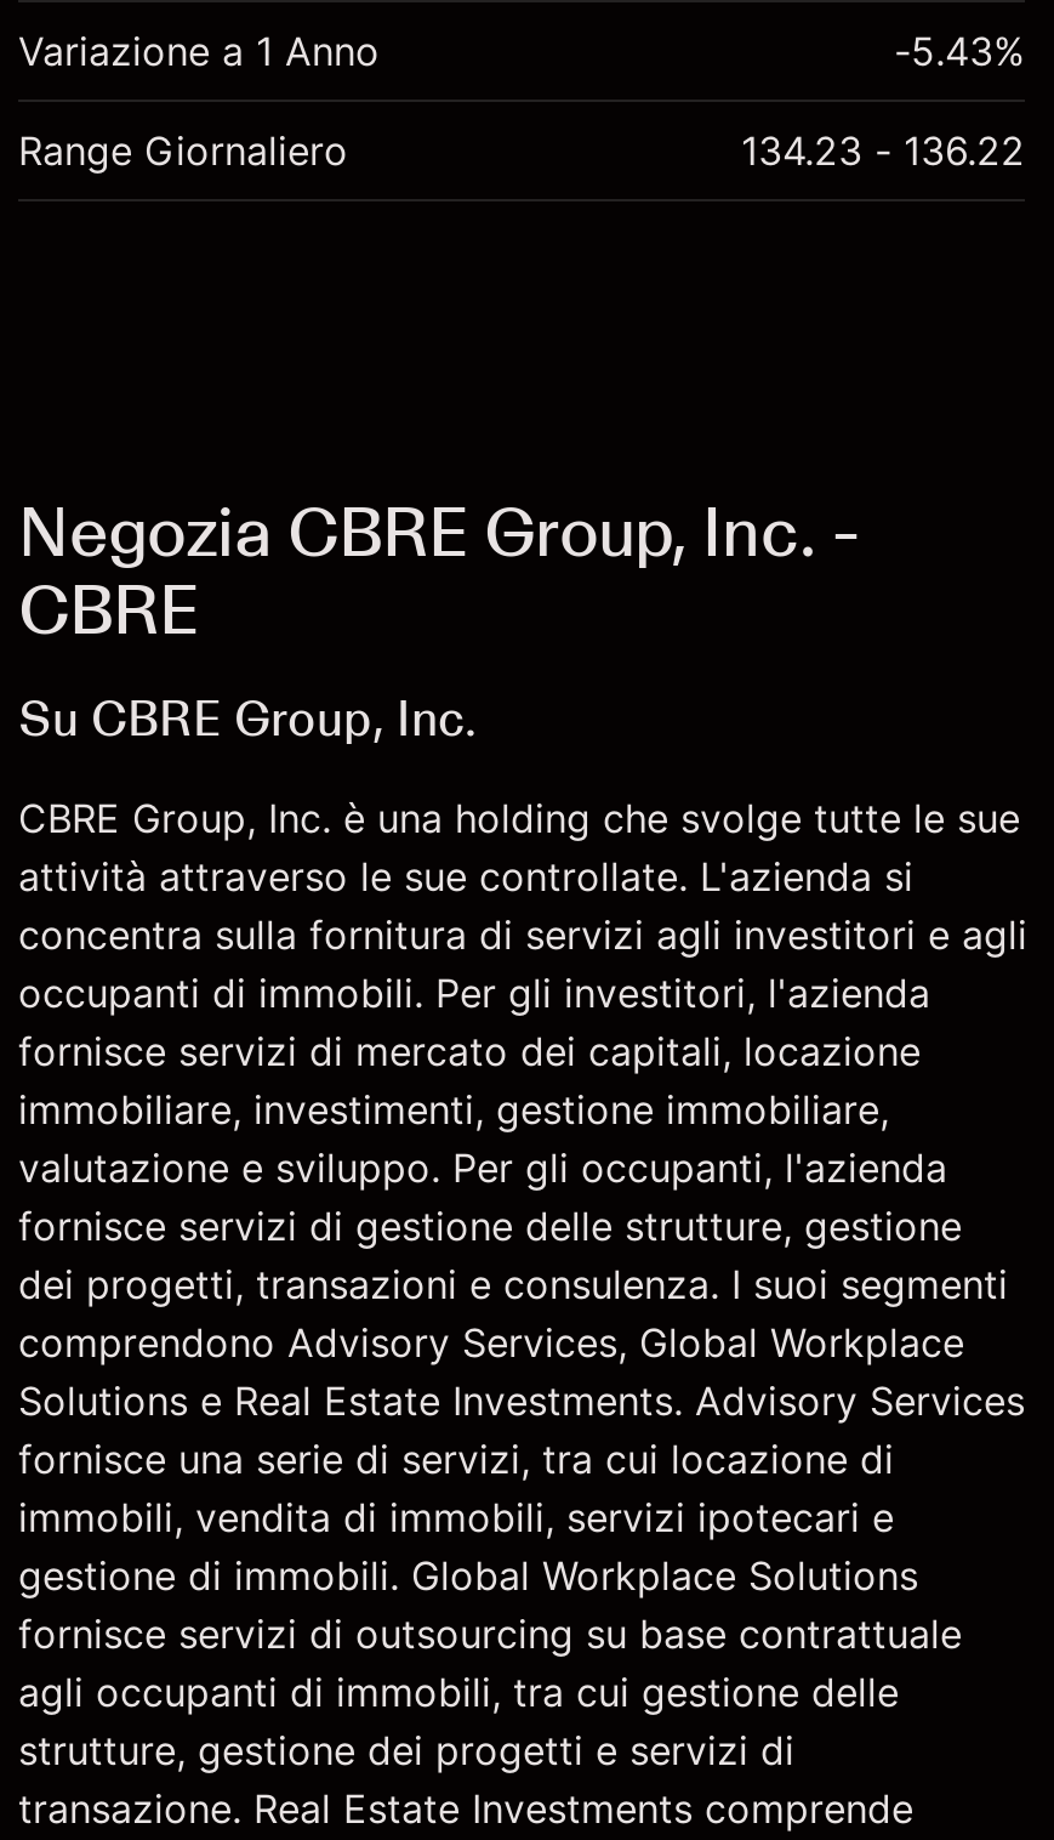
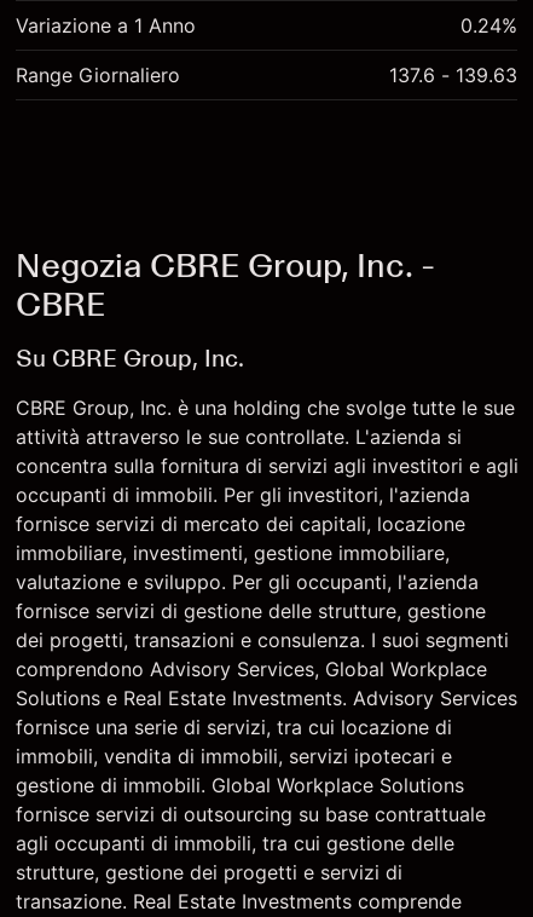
- -5.43%
+ 0.24%

- 134.23 - 136.22
+ 137.6 - 139.63
